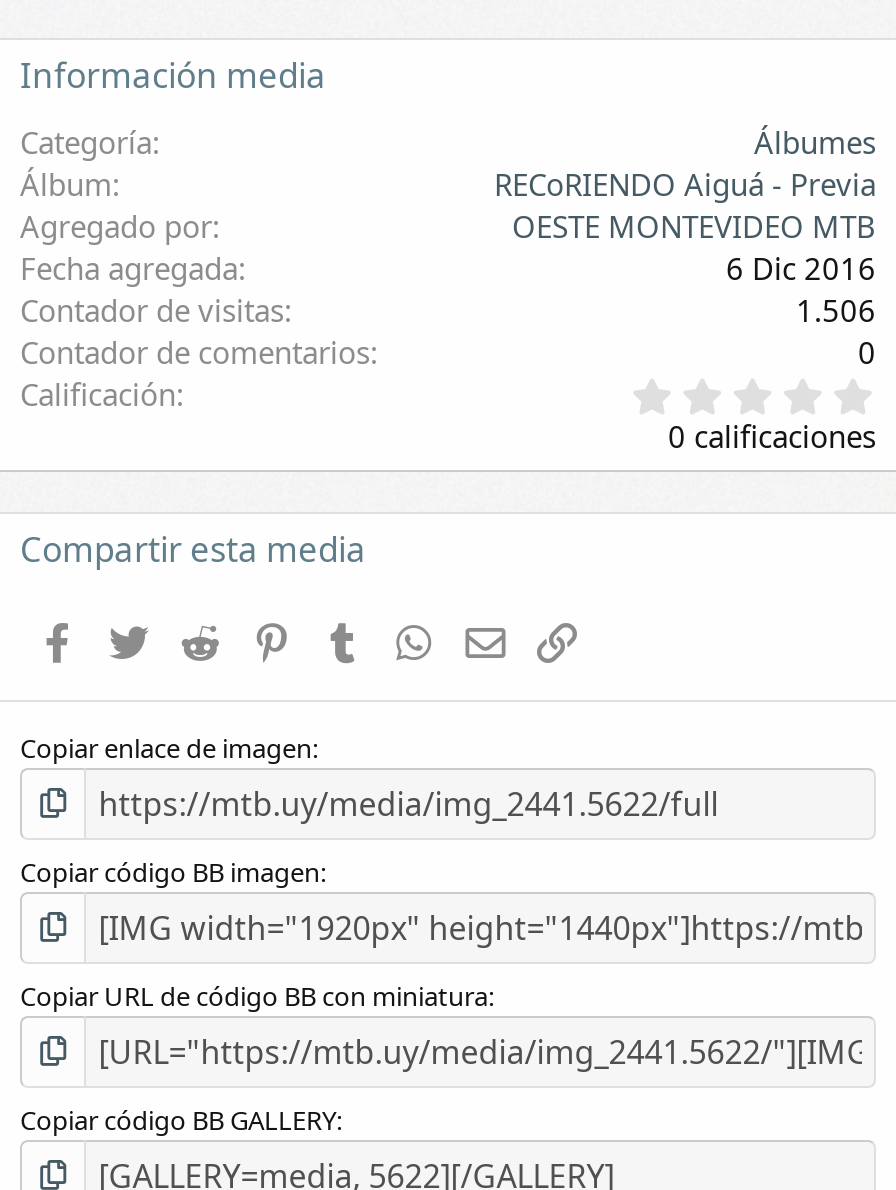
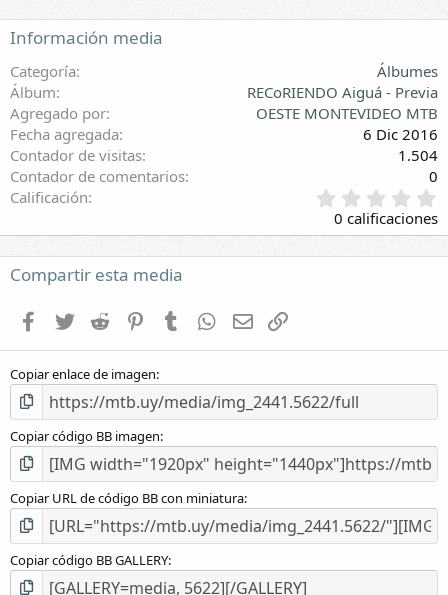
- 1.506
+ 1.504
